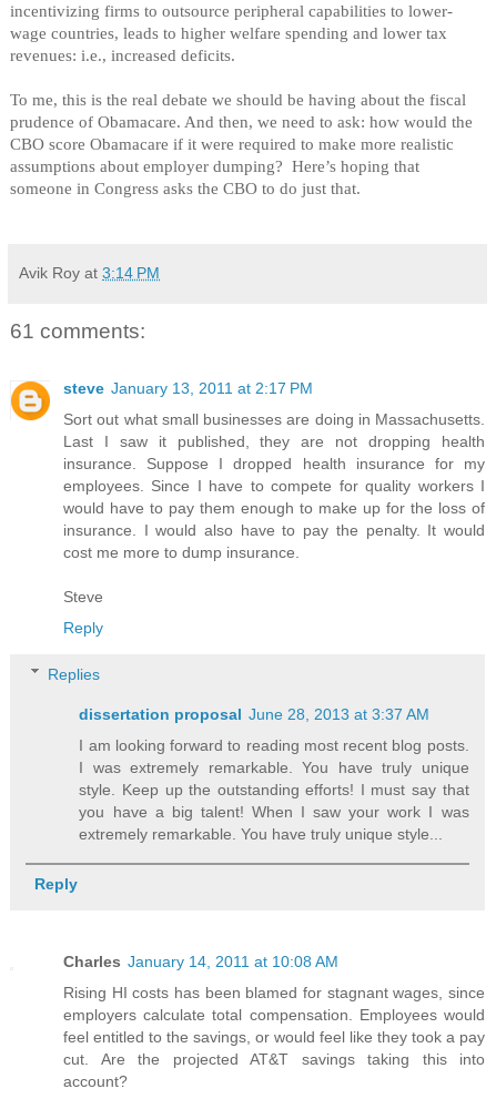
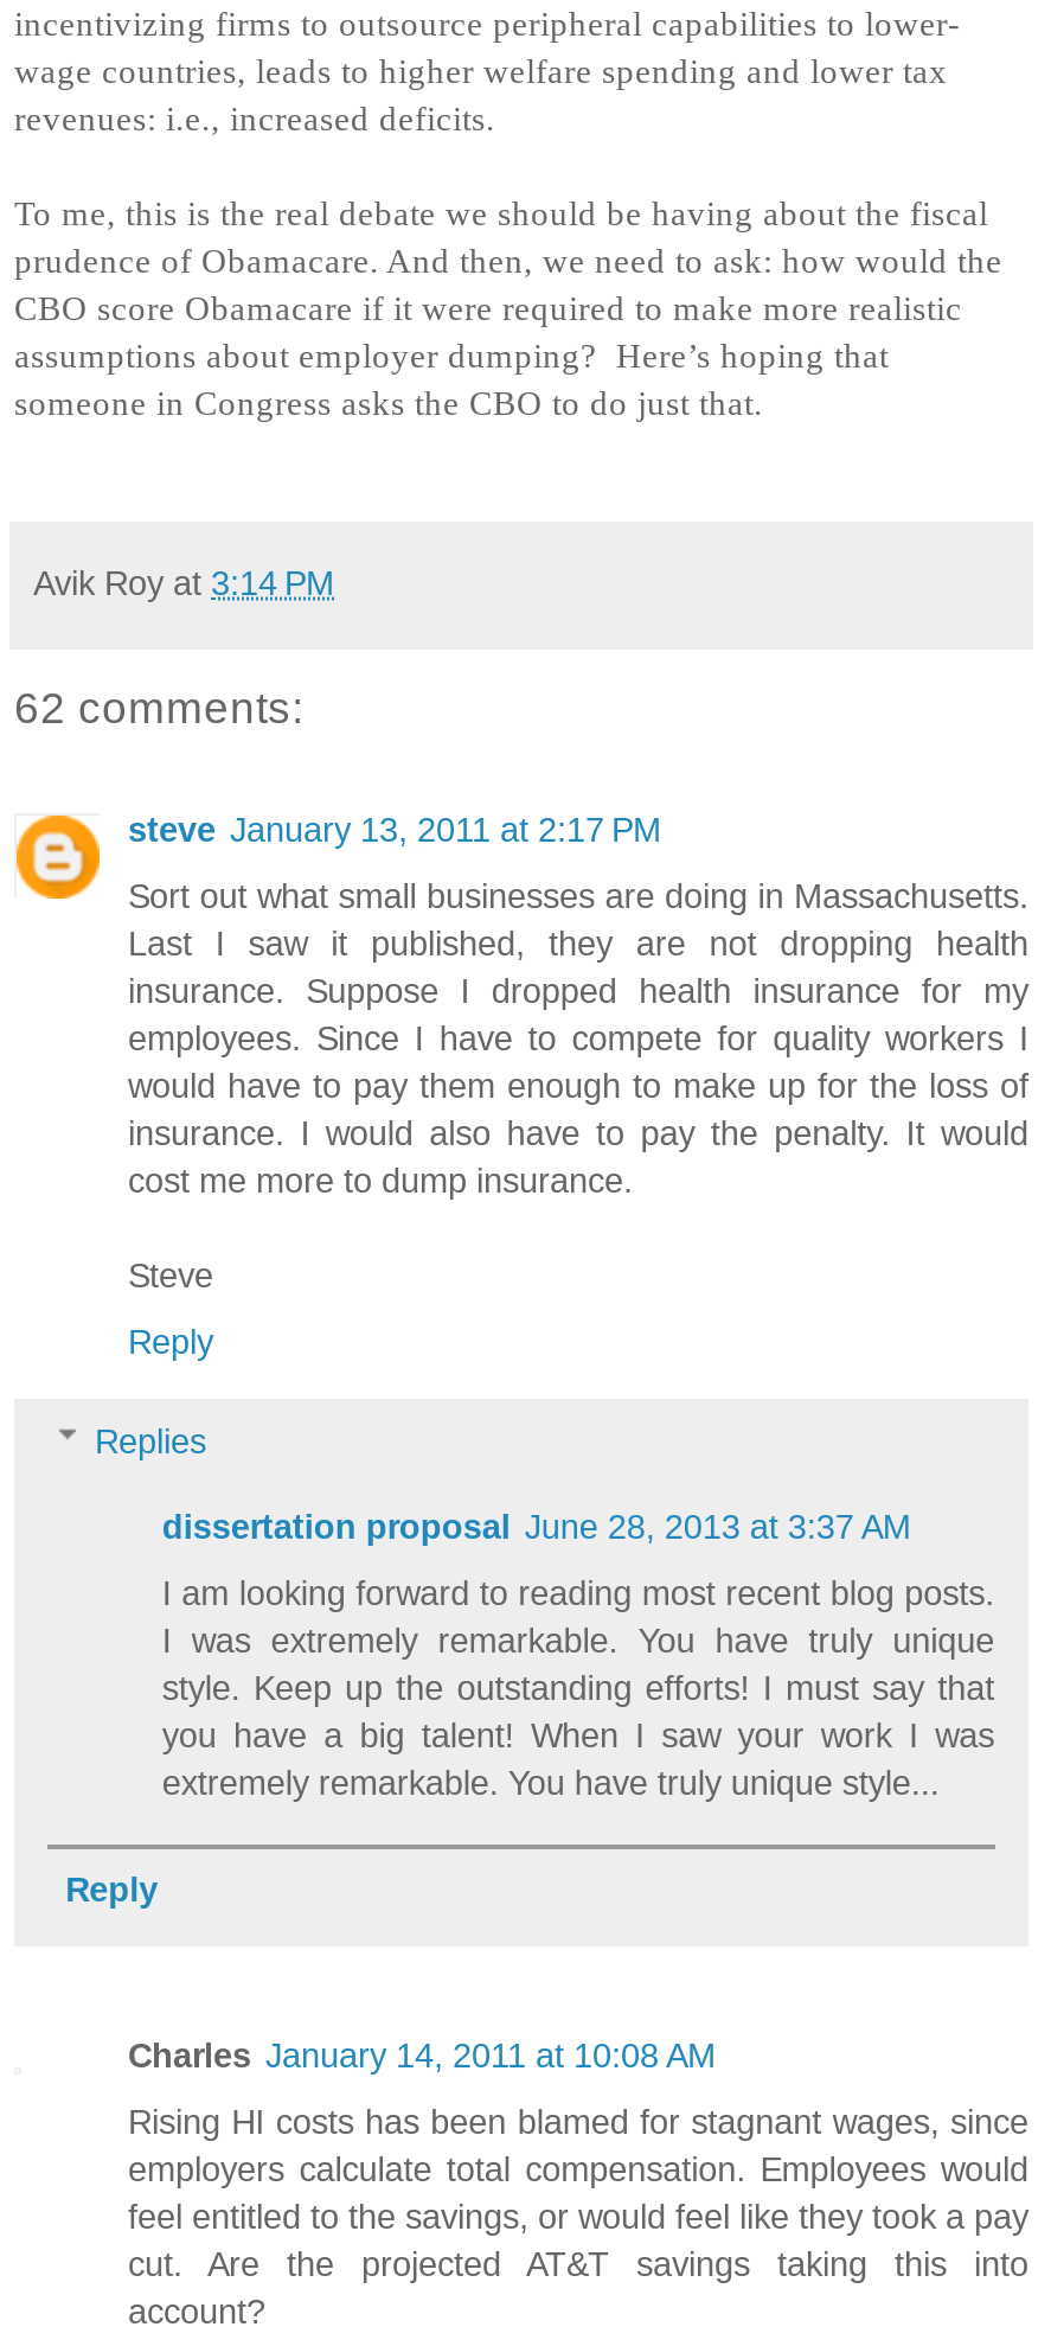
- 61 comments:
+ 62 comments:
